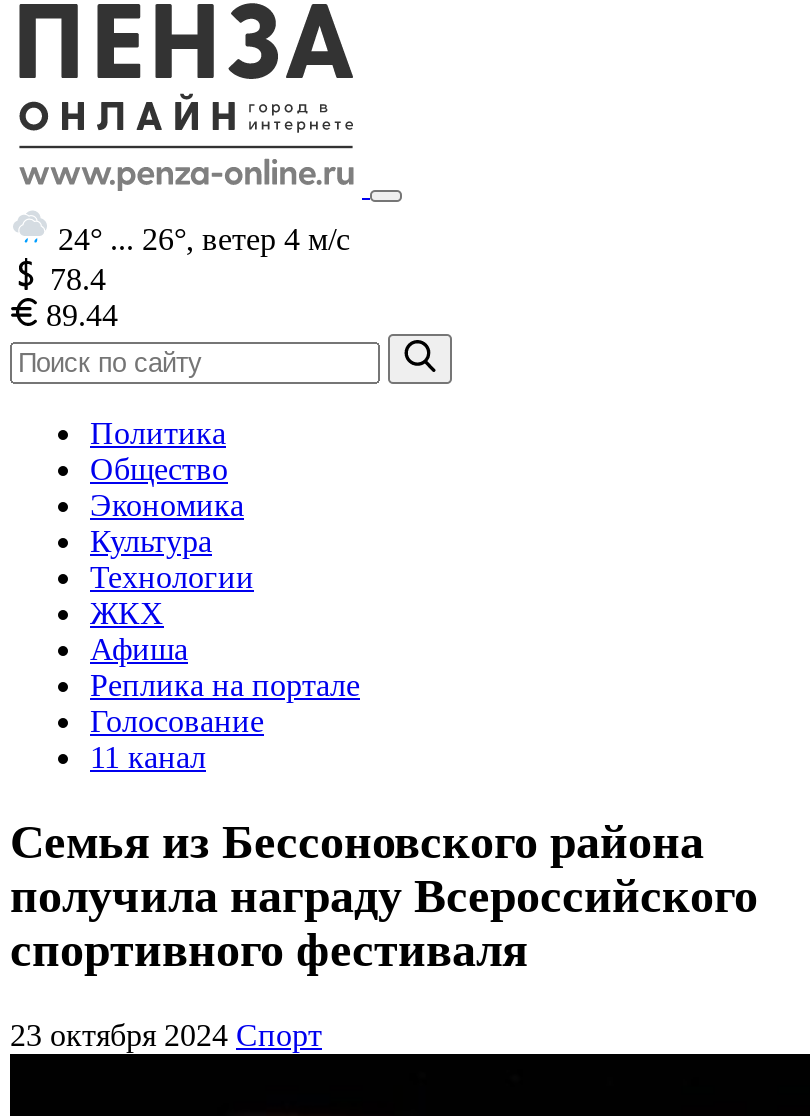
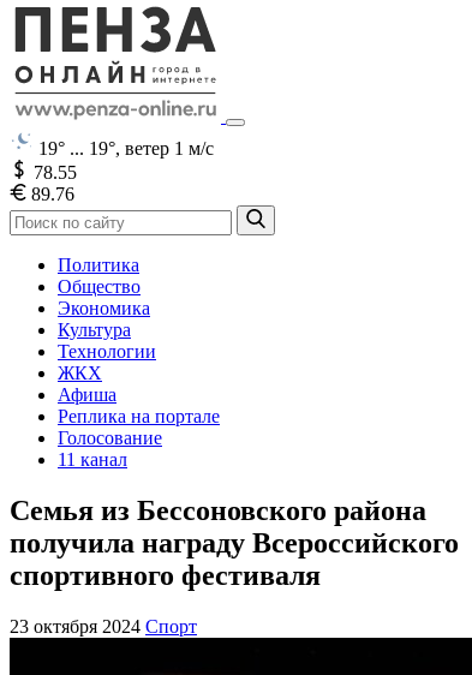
- 24° ... 26°, ветер 4 м/с
+ 19° ... 19°, ветер 1 м/с

- 78.4
+ 78.55

- 89.44
+ 89.76
